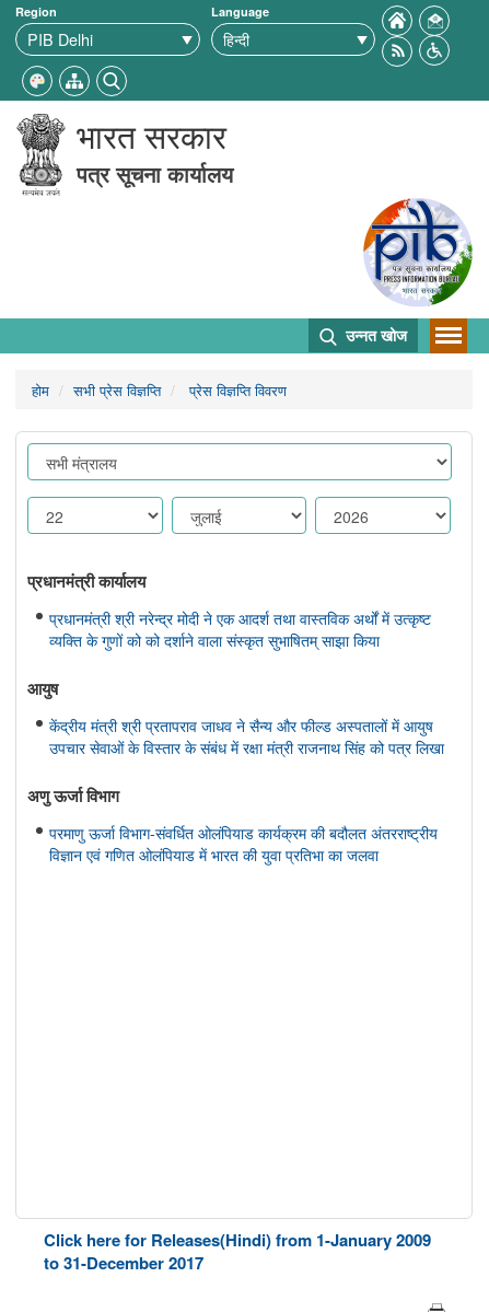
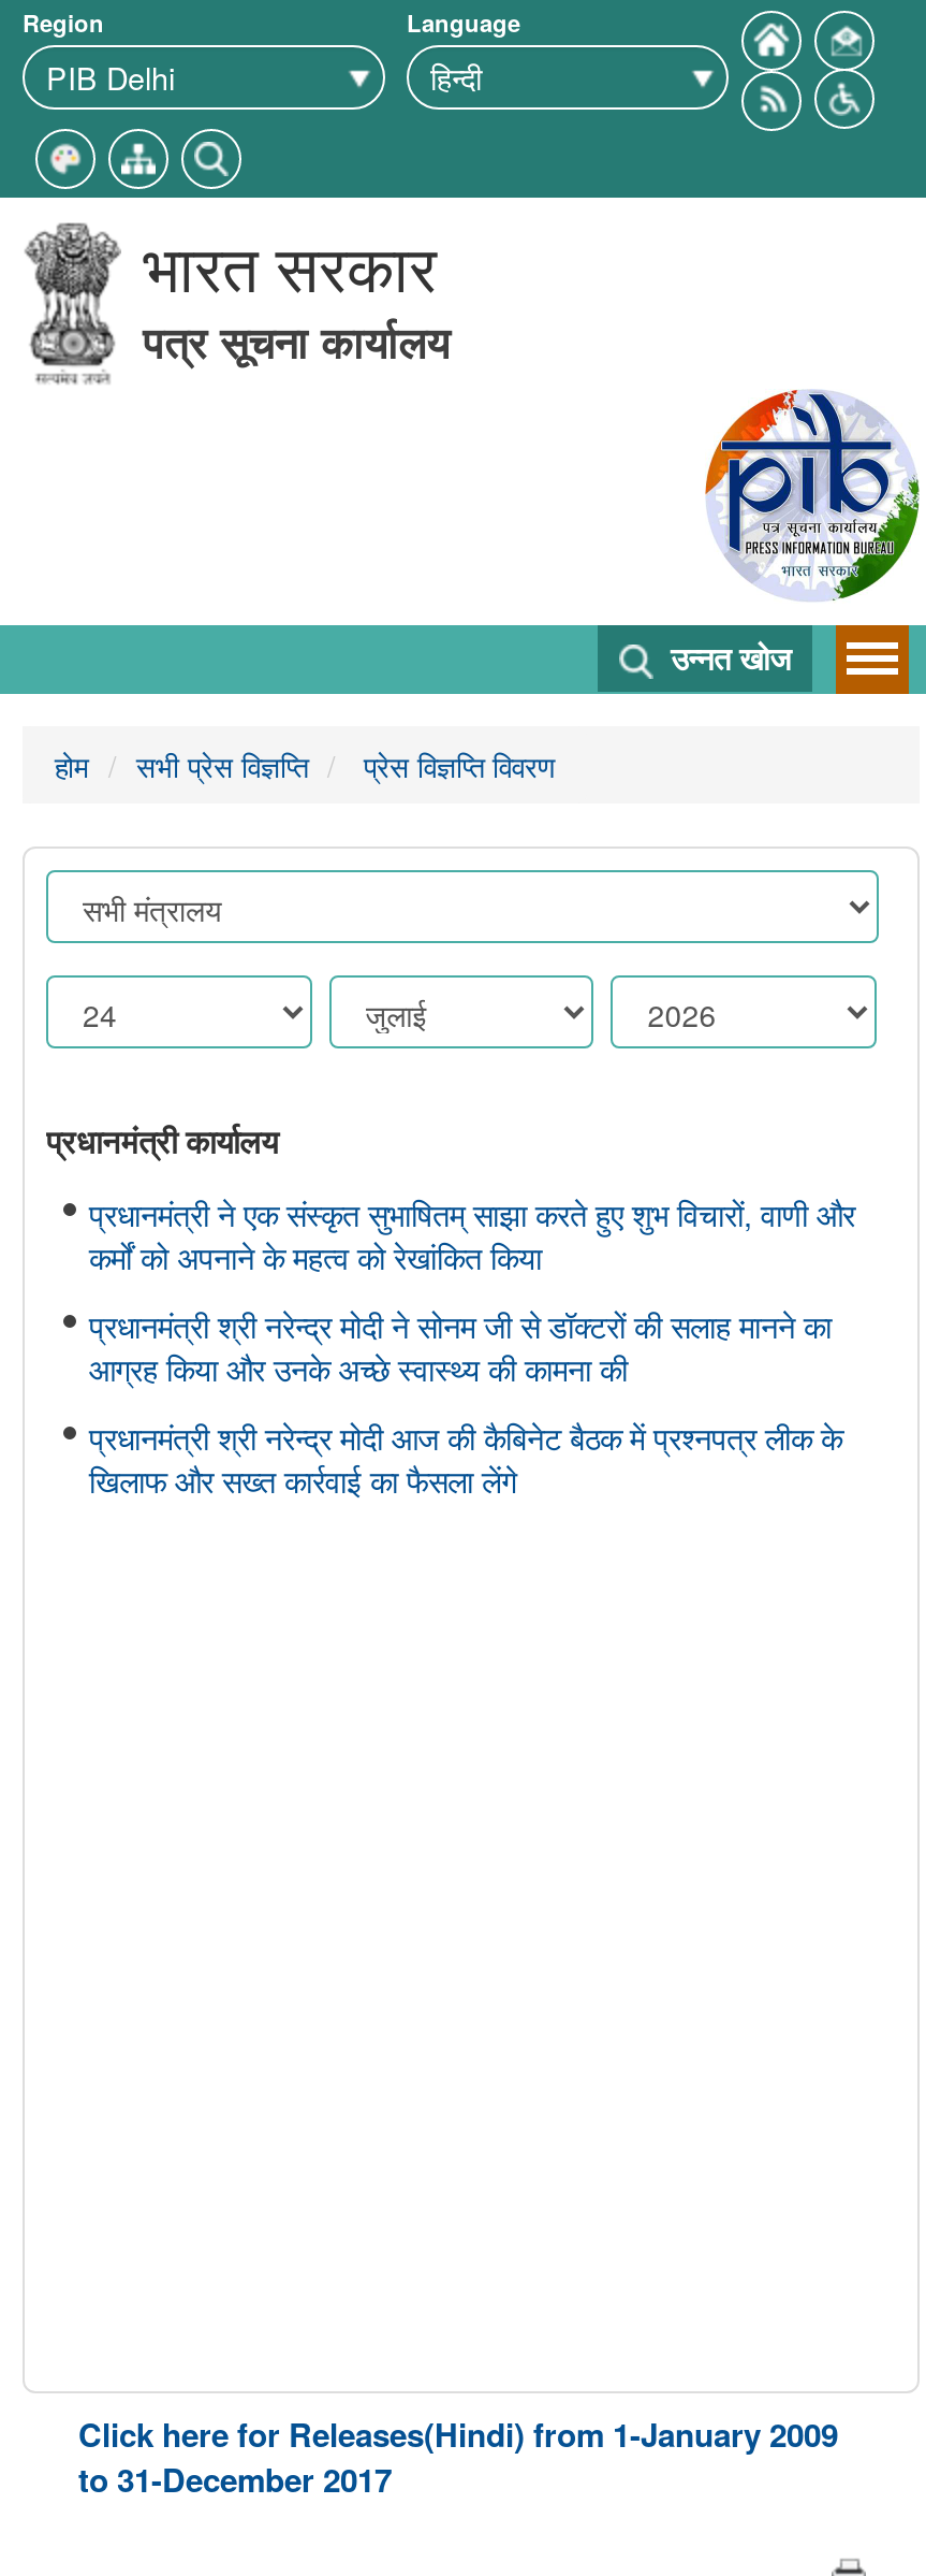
- प्रधानमंत्री श्री नरेन्द्र मोदी ने एक आदर्श तथा वास्तविक अर्थों में उत्कृष्ट
- व्यक्ति के गुणों को को दर्शाने वाला संस्कृत सुभाषितम् साझा किया
- आयुष
- केंद्रीय मंत्री श्री प्रतापराव जाधव ने सैन्य और फील्ड अस्पतालों में आयुष
- उपचार सेवाओं के विस्तार के संबंध में रक्षा मंत्री राजनाथ सिंह को पत्र लिखा
- अणु ऊर्जा विभाग
- परमाणु ऊर्जा विभाग-संवर्धित ओलंपियाड कार्यक्रम की बदौलत अंतरराष्ट्रीय
- विज्ञान एवं गणित ओलंपियाड में भारत की युवा प्रतिभा का जलवा
+ प्रधानमंत्री ने एक संस्कृत सुभाषितम् साझा करते हुए शुभ विचारों, वाणी और
+ कर्मों को अपनाने के महत्व को रेखांकित किया
+ प्रधानमंत्री श्री नरेन्द्र मोदी ने सोनम जी से डॉक्टरों की सलाह मानने का
+ आग्रह किया और उनके अच्छे स्वास्थ्य की कामना की
+ प्रधानमंत्री श्री नरेन्द्र मोदी आज की कैबिनेट बैठक में प्रश्नपत्र लीक के
+ खिलाफ और सख्त कार्रवाई का फैसला लेंगे
